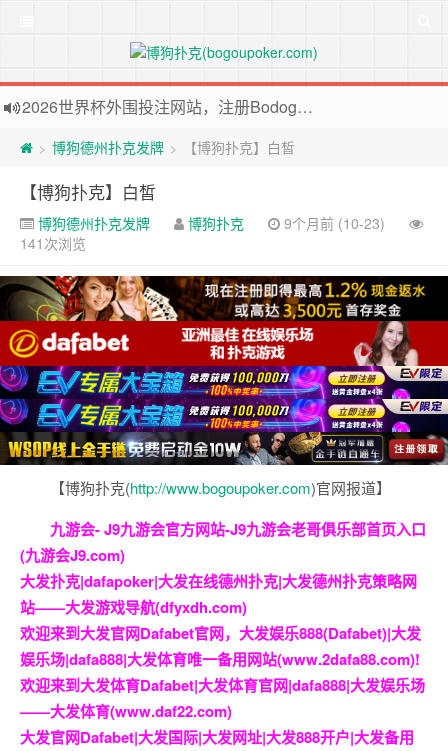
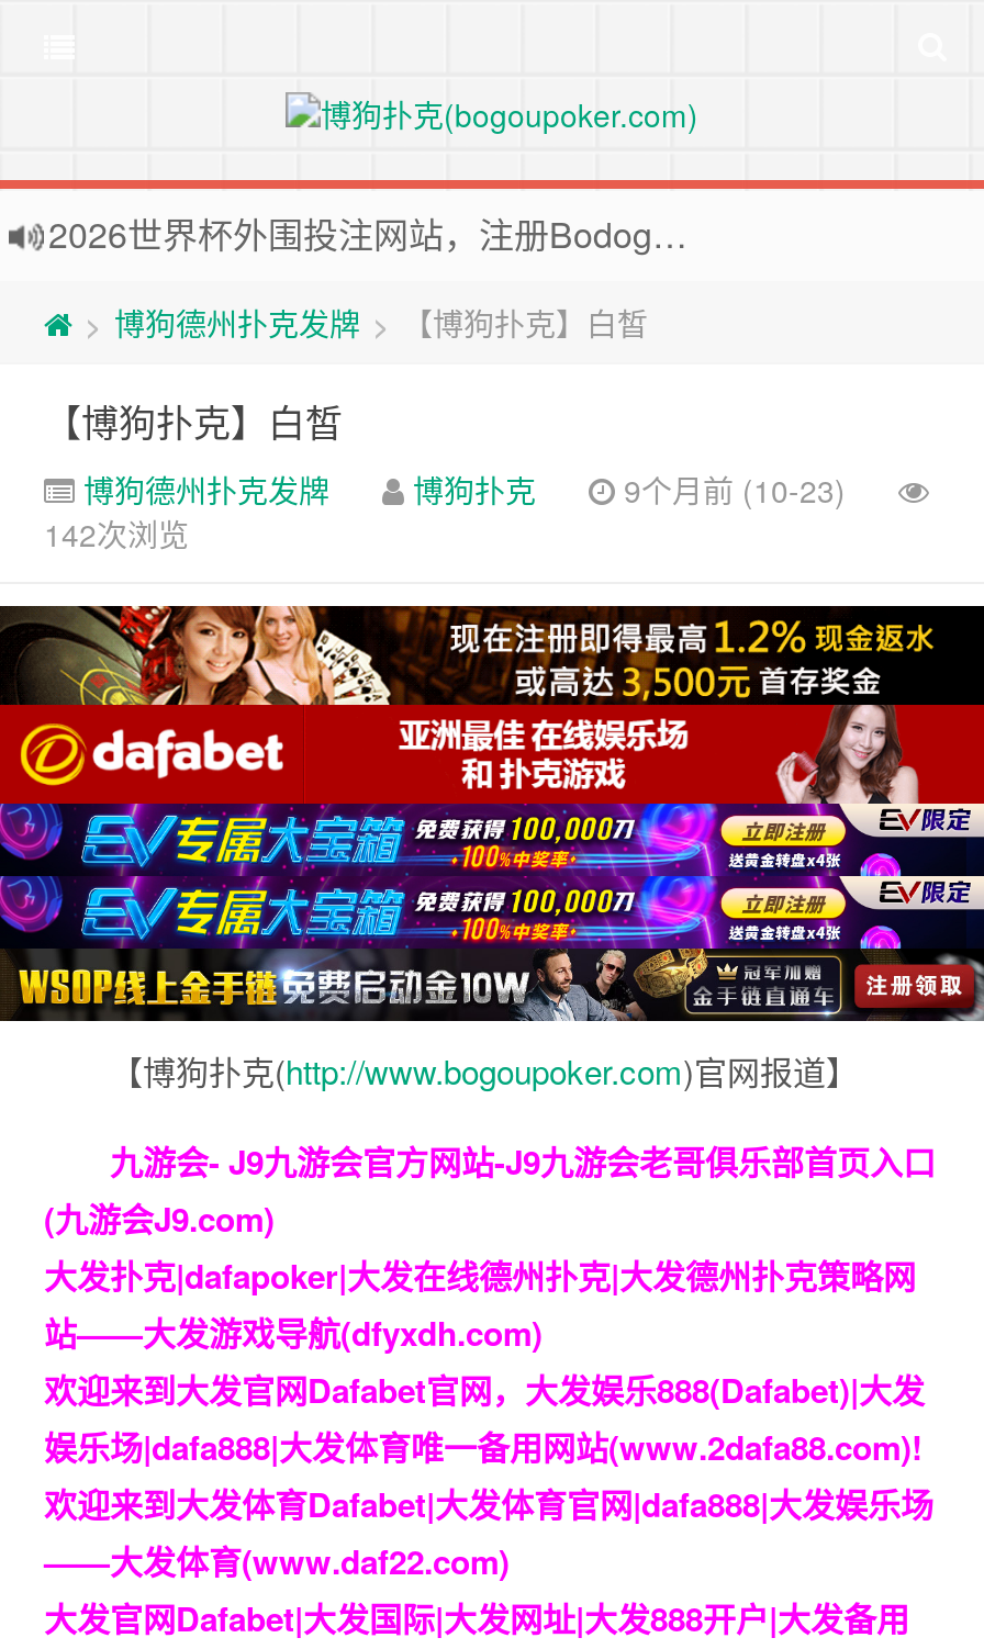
- 141次浏览
+ 142次浏览
